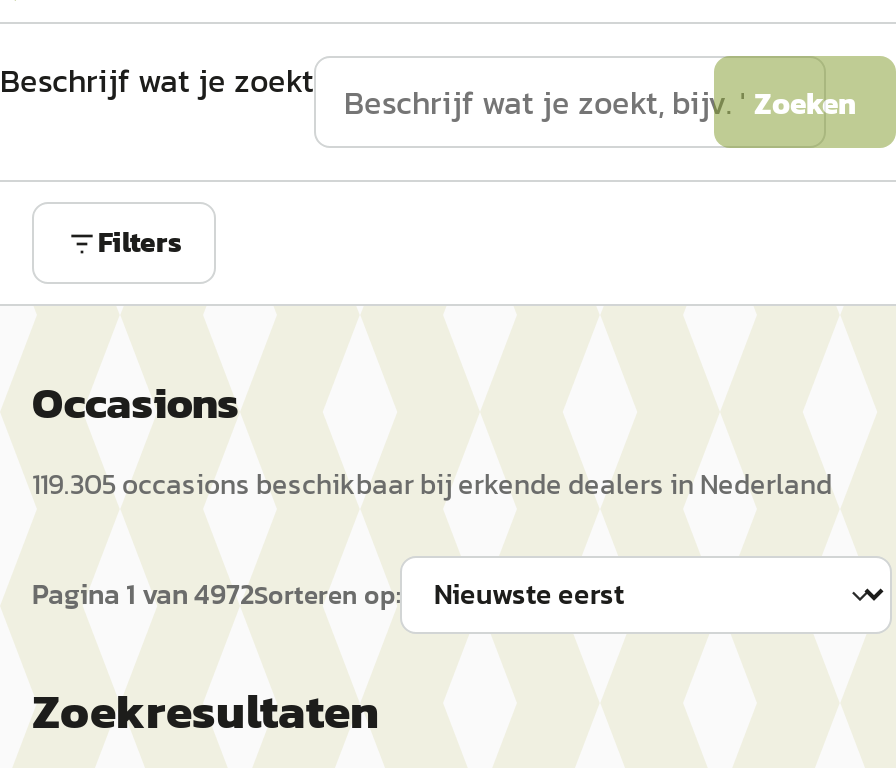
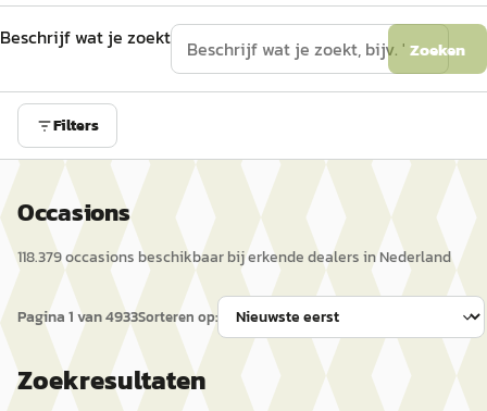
- 119.305 occasions beschikbaar bij erkende dealers in Nederland
+ 118.379 occasions beschikbaar bij erkende dealers in Nederland

- Pagina 1 van4972Sorteren op:
+ Pagina 1 van4933Sorteren op:
